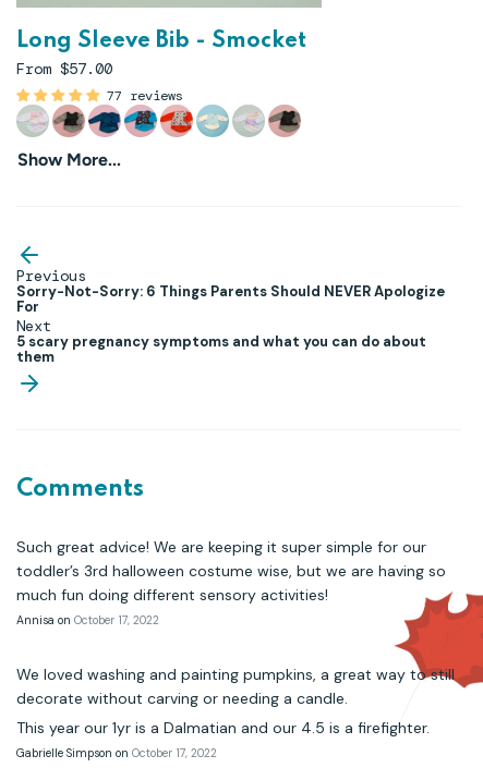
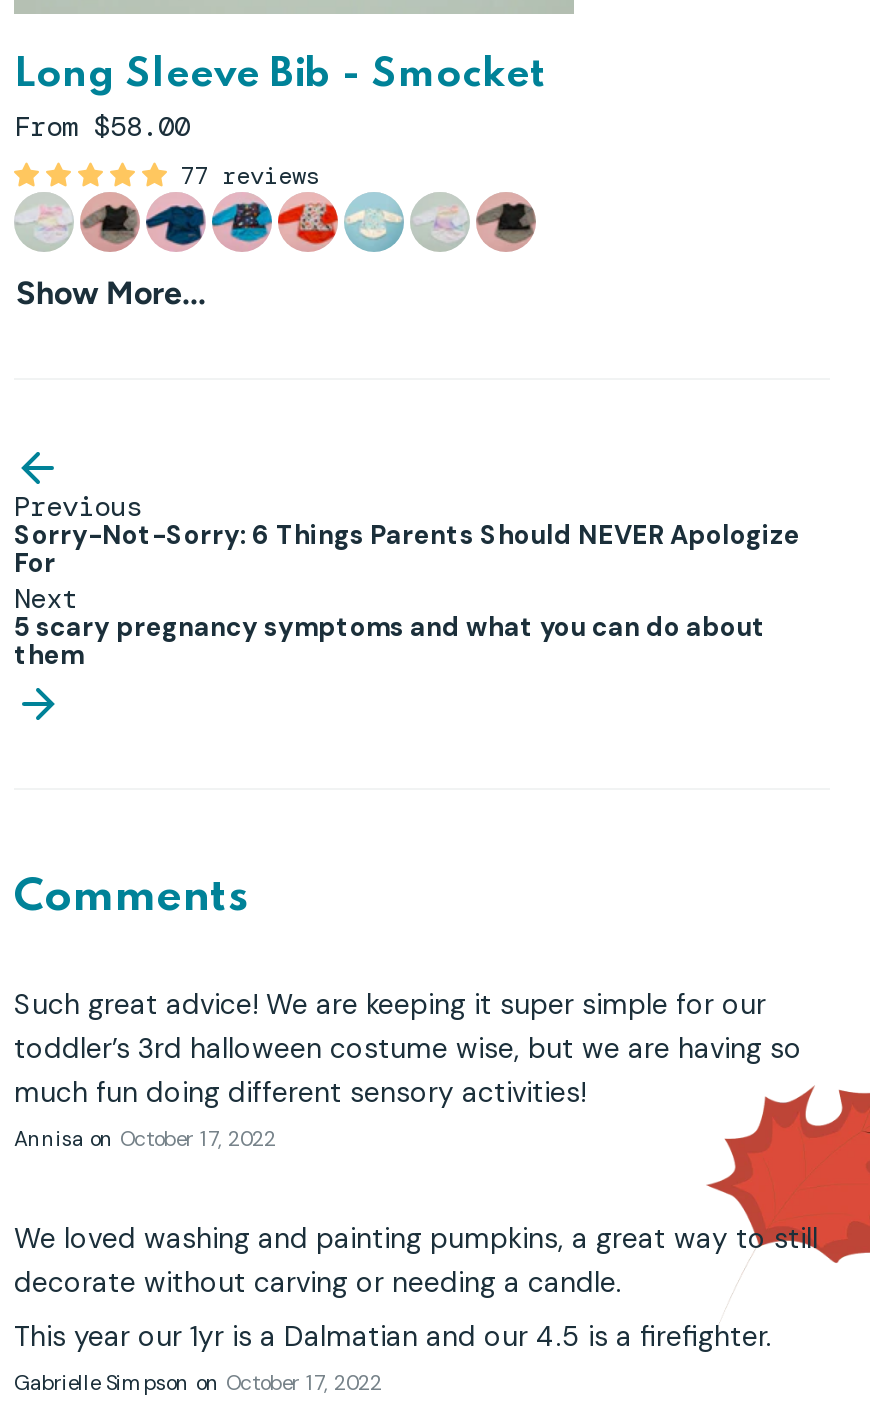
- From $57.00
+ From $58.00
